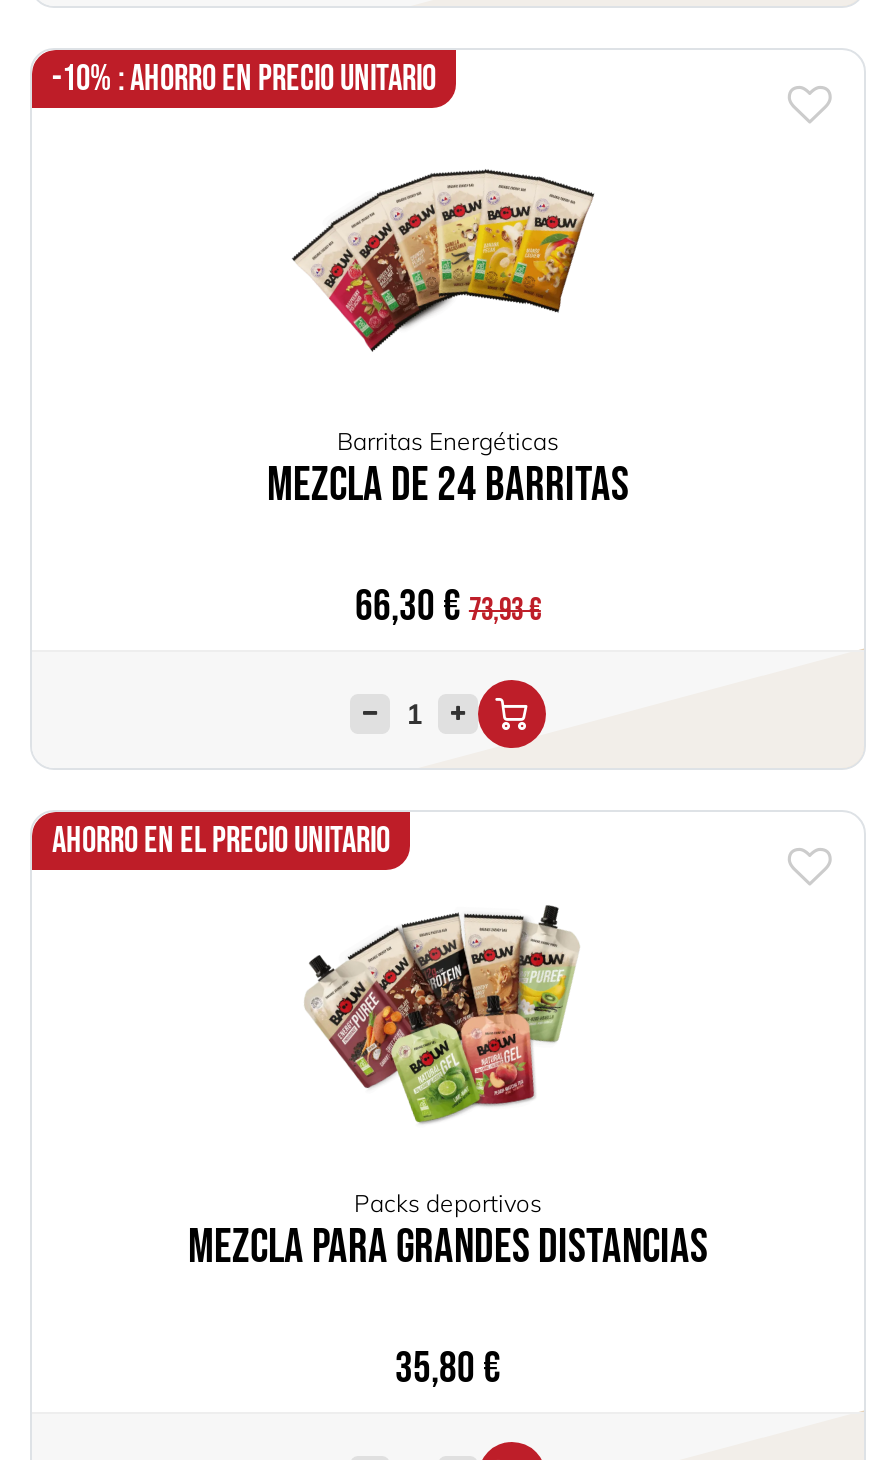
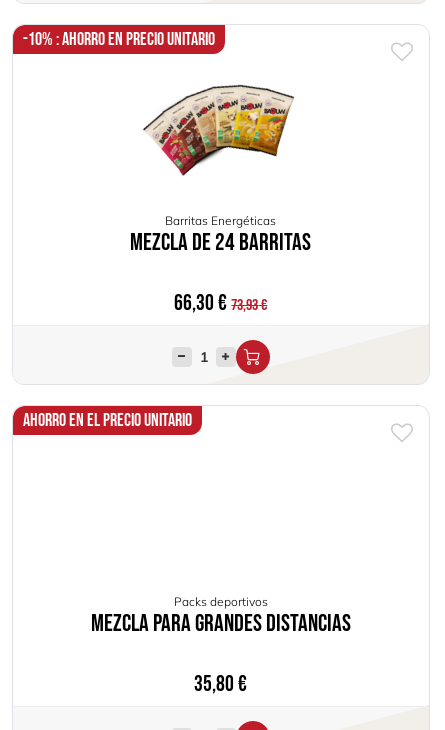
- [image]
